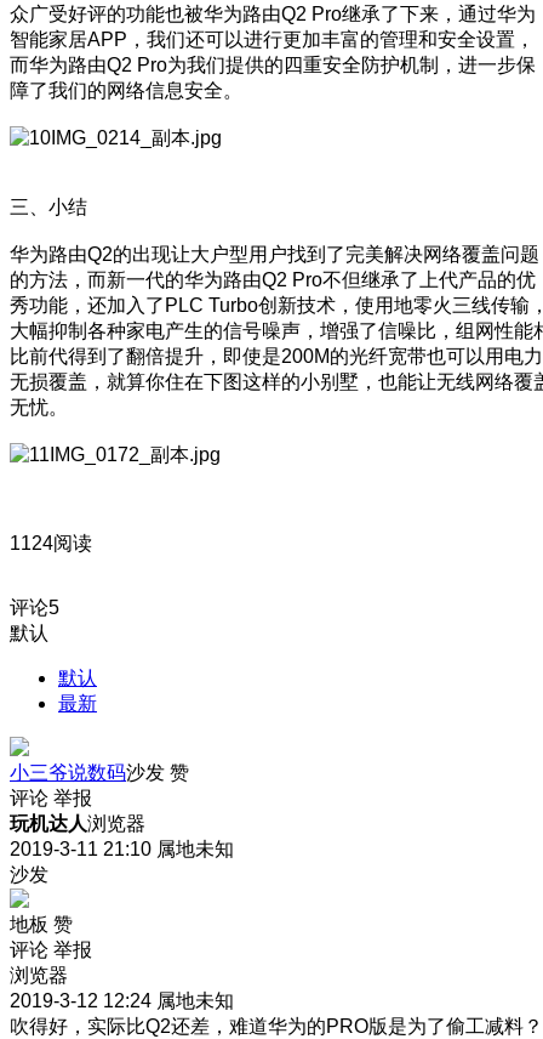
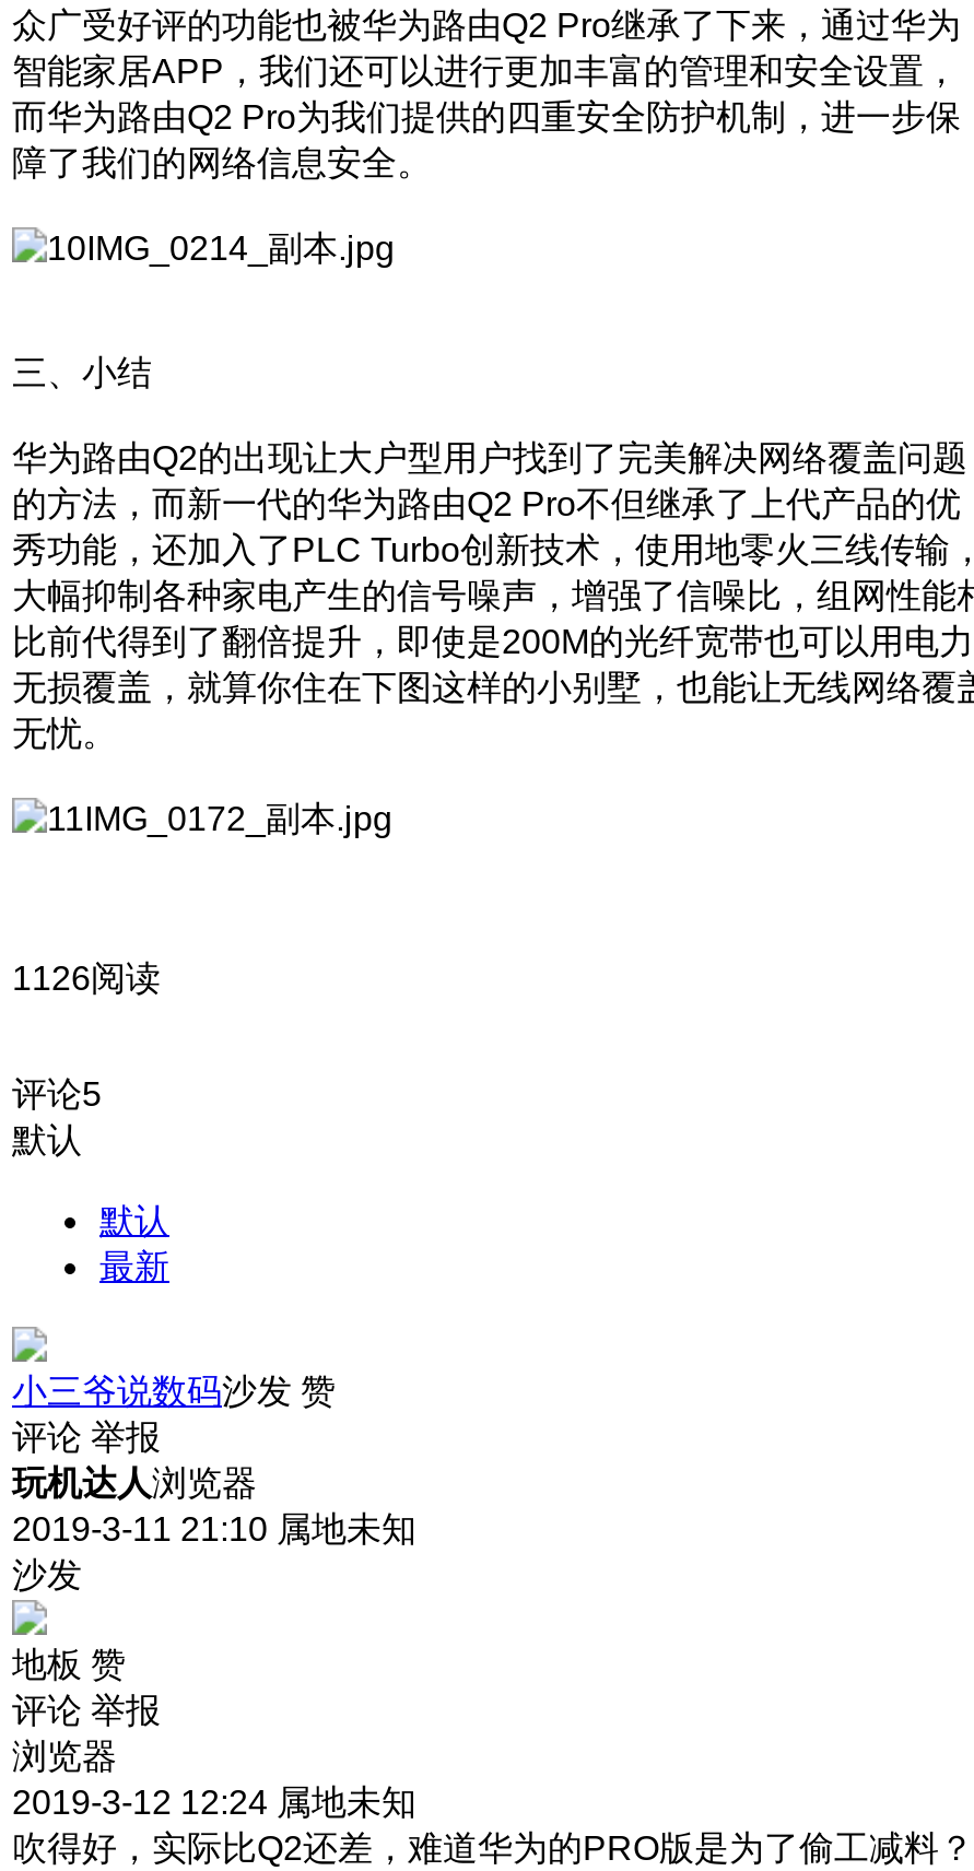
- 1124阅读
+ 1126阅读
